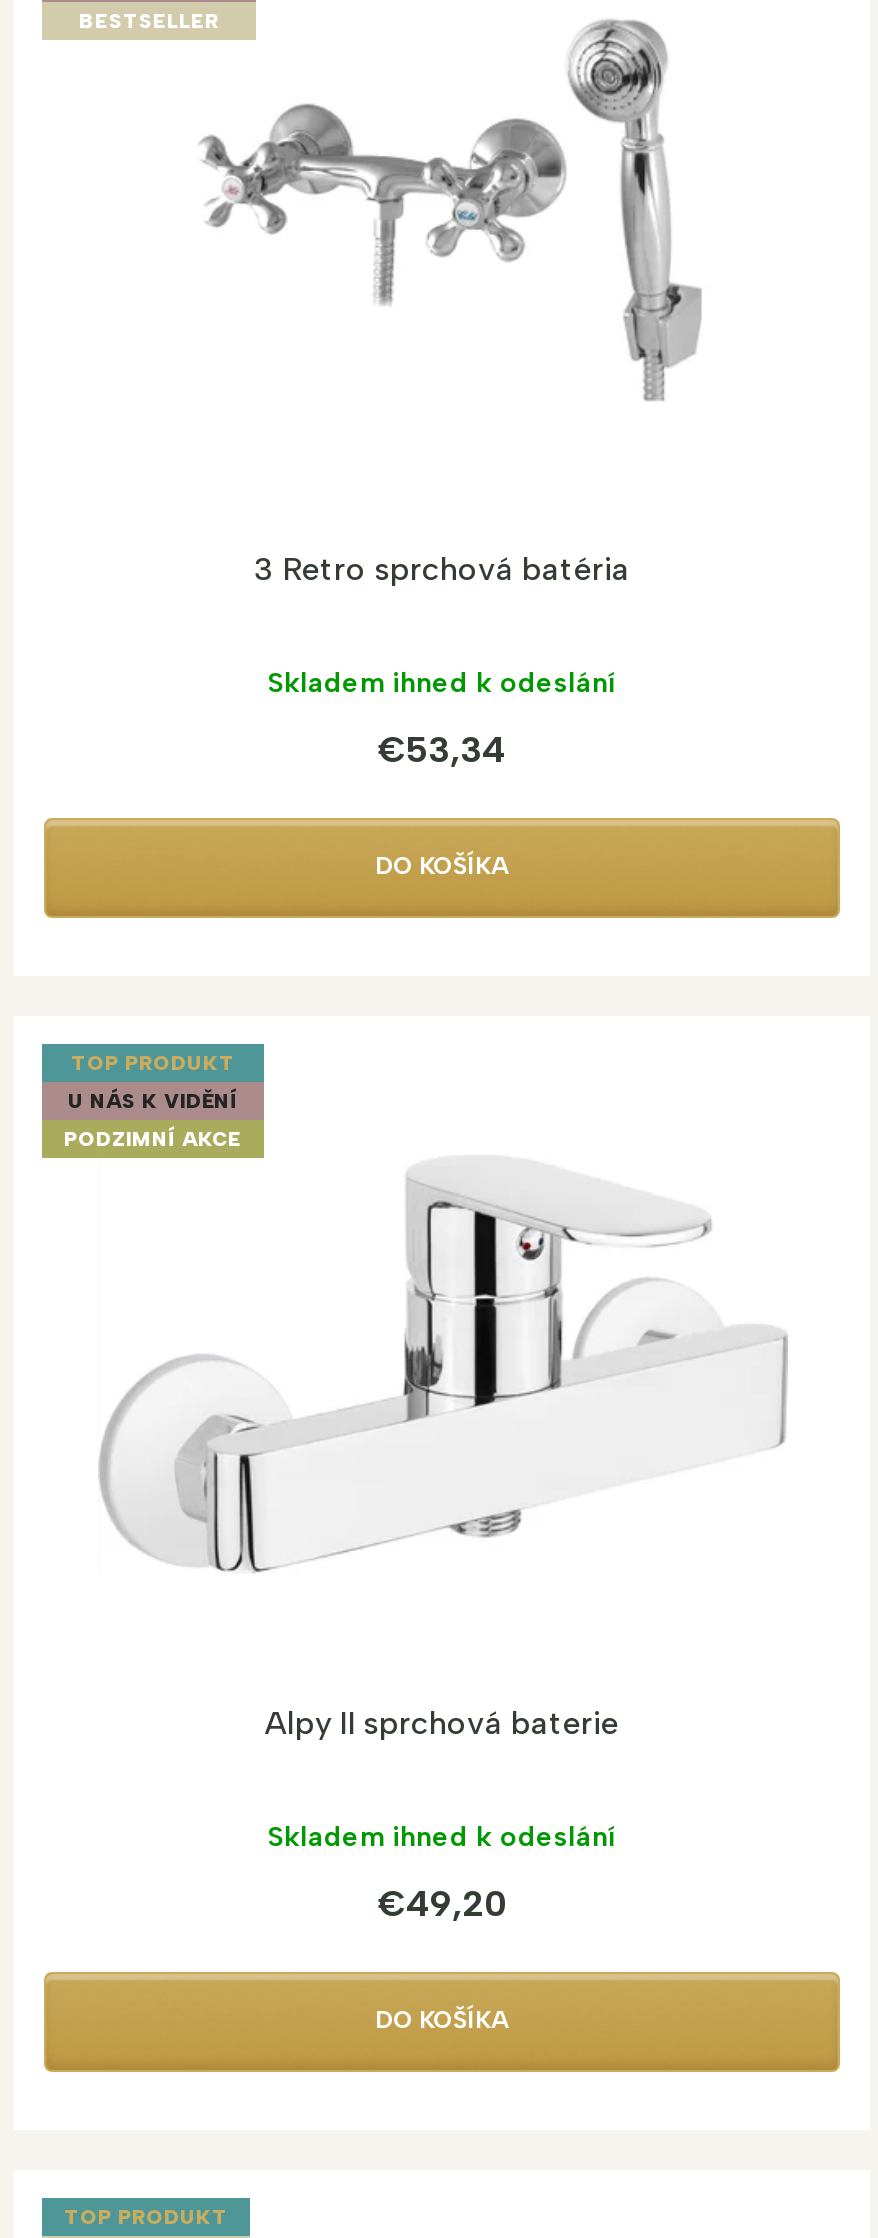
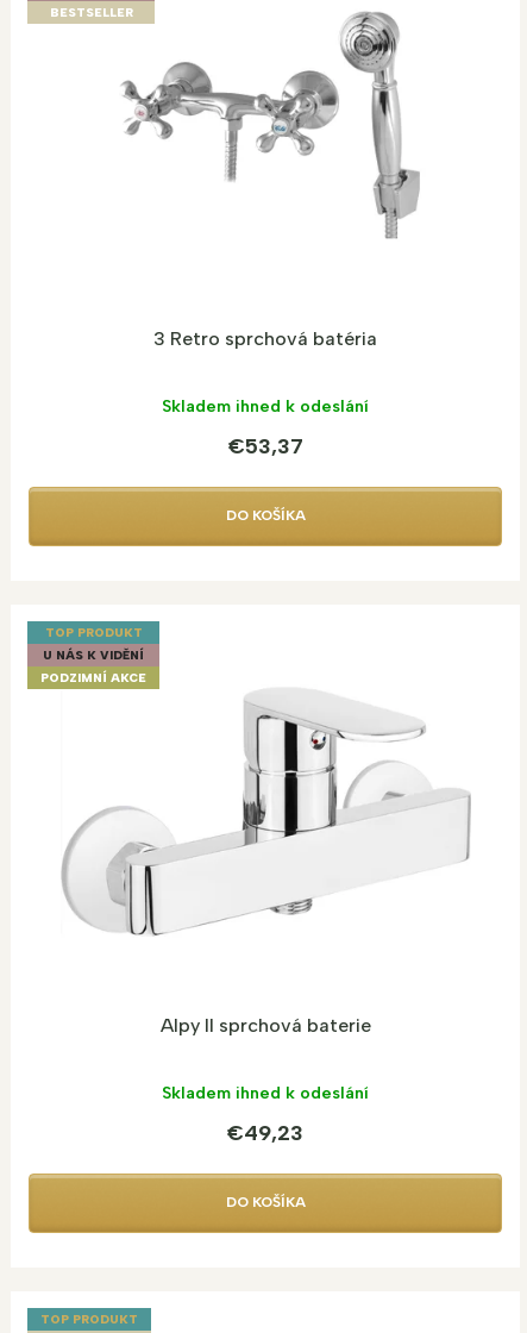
- €53,34
+ €53,37

- €49,20
+ €49,23
